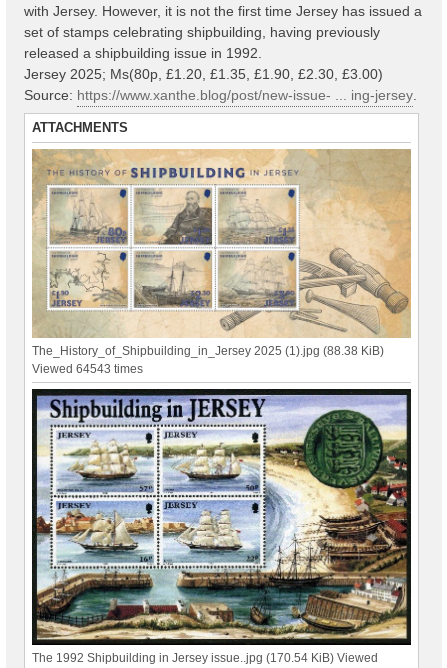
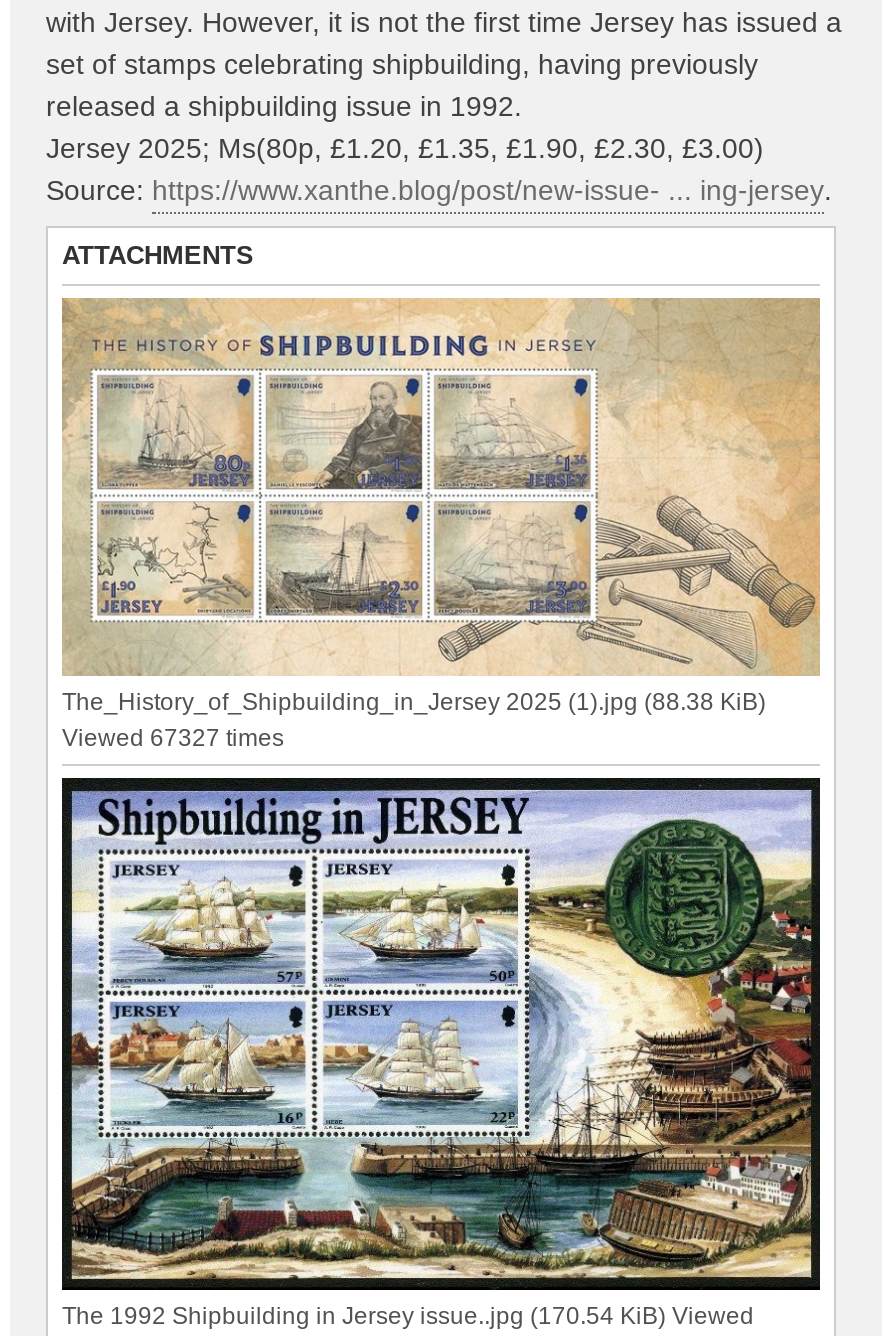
- Viewed 64543 times
+ Viewed 67327 times
